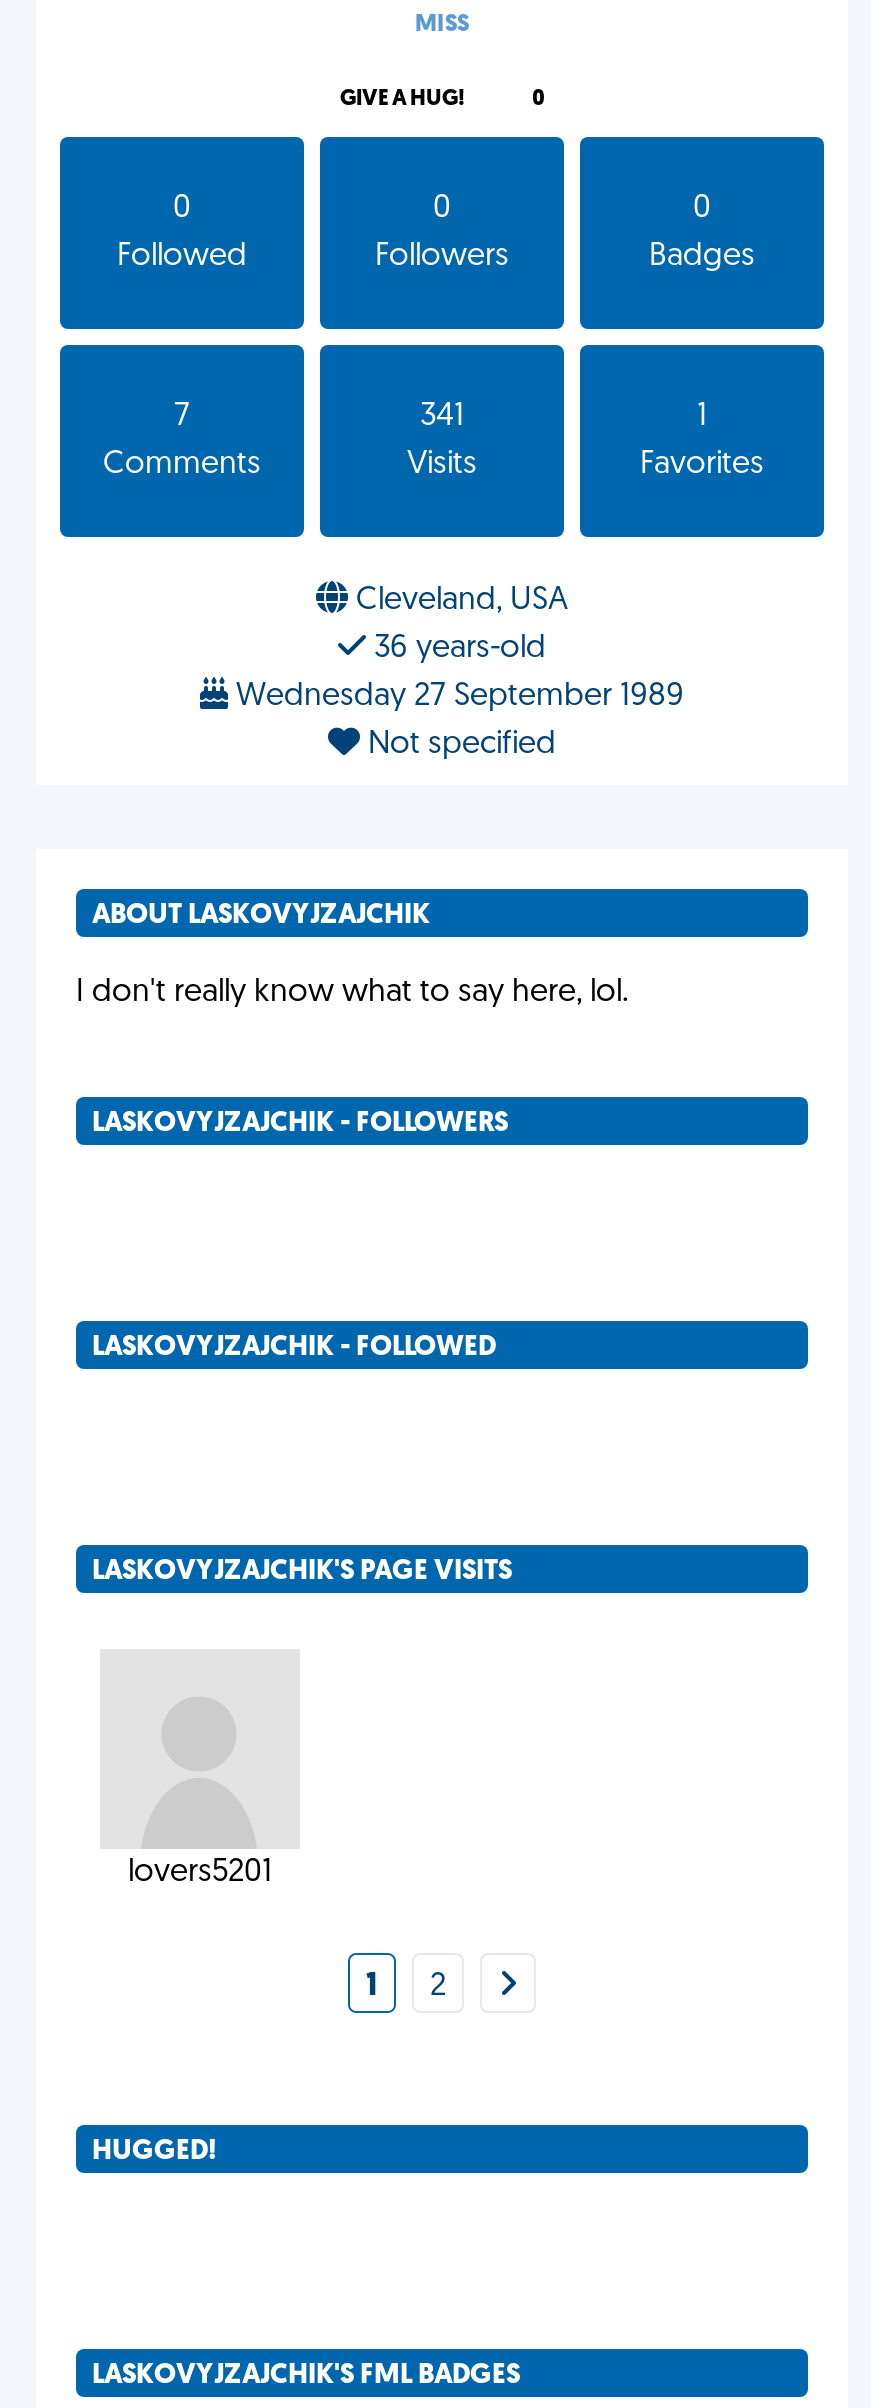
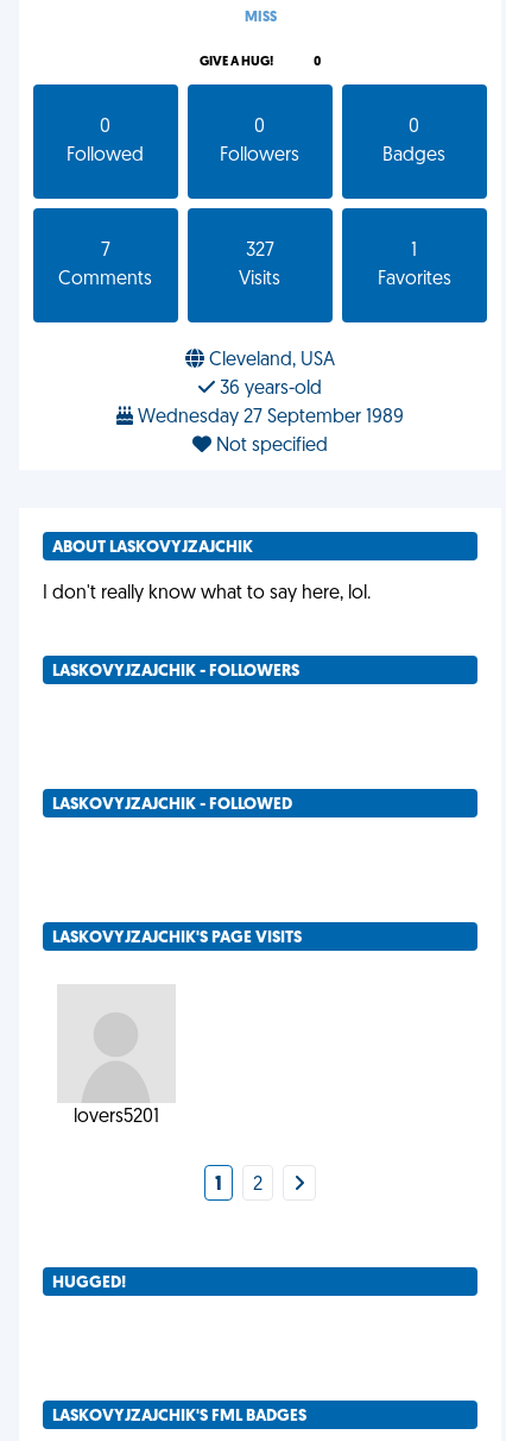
- 341
+ 327
